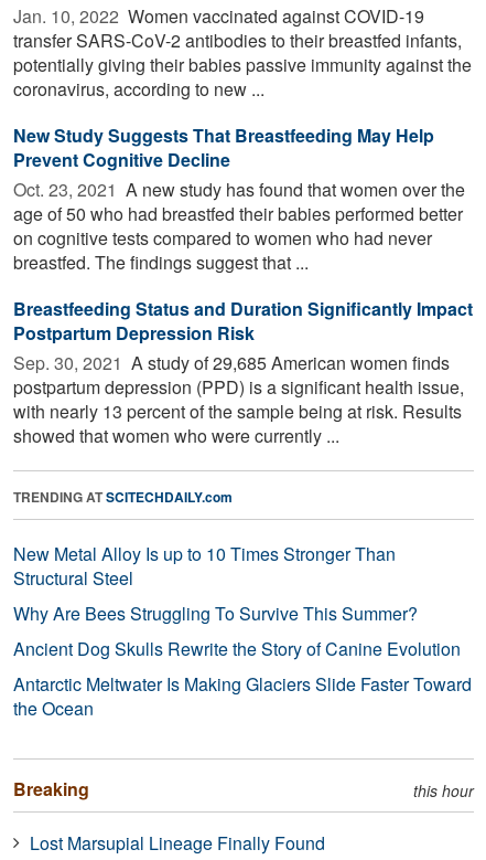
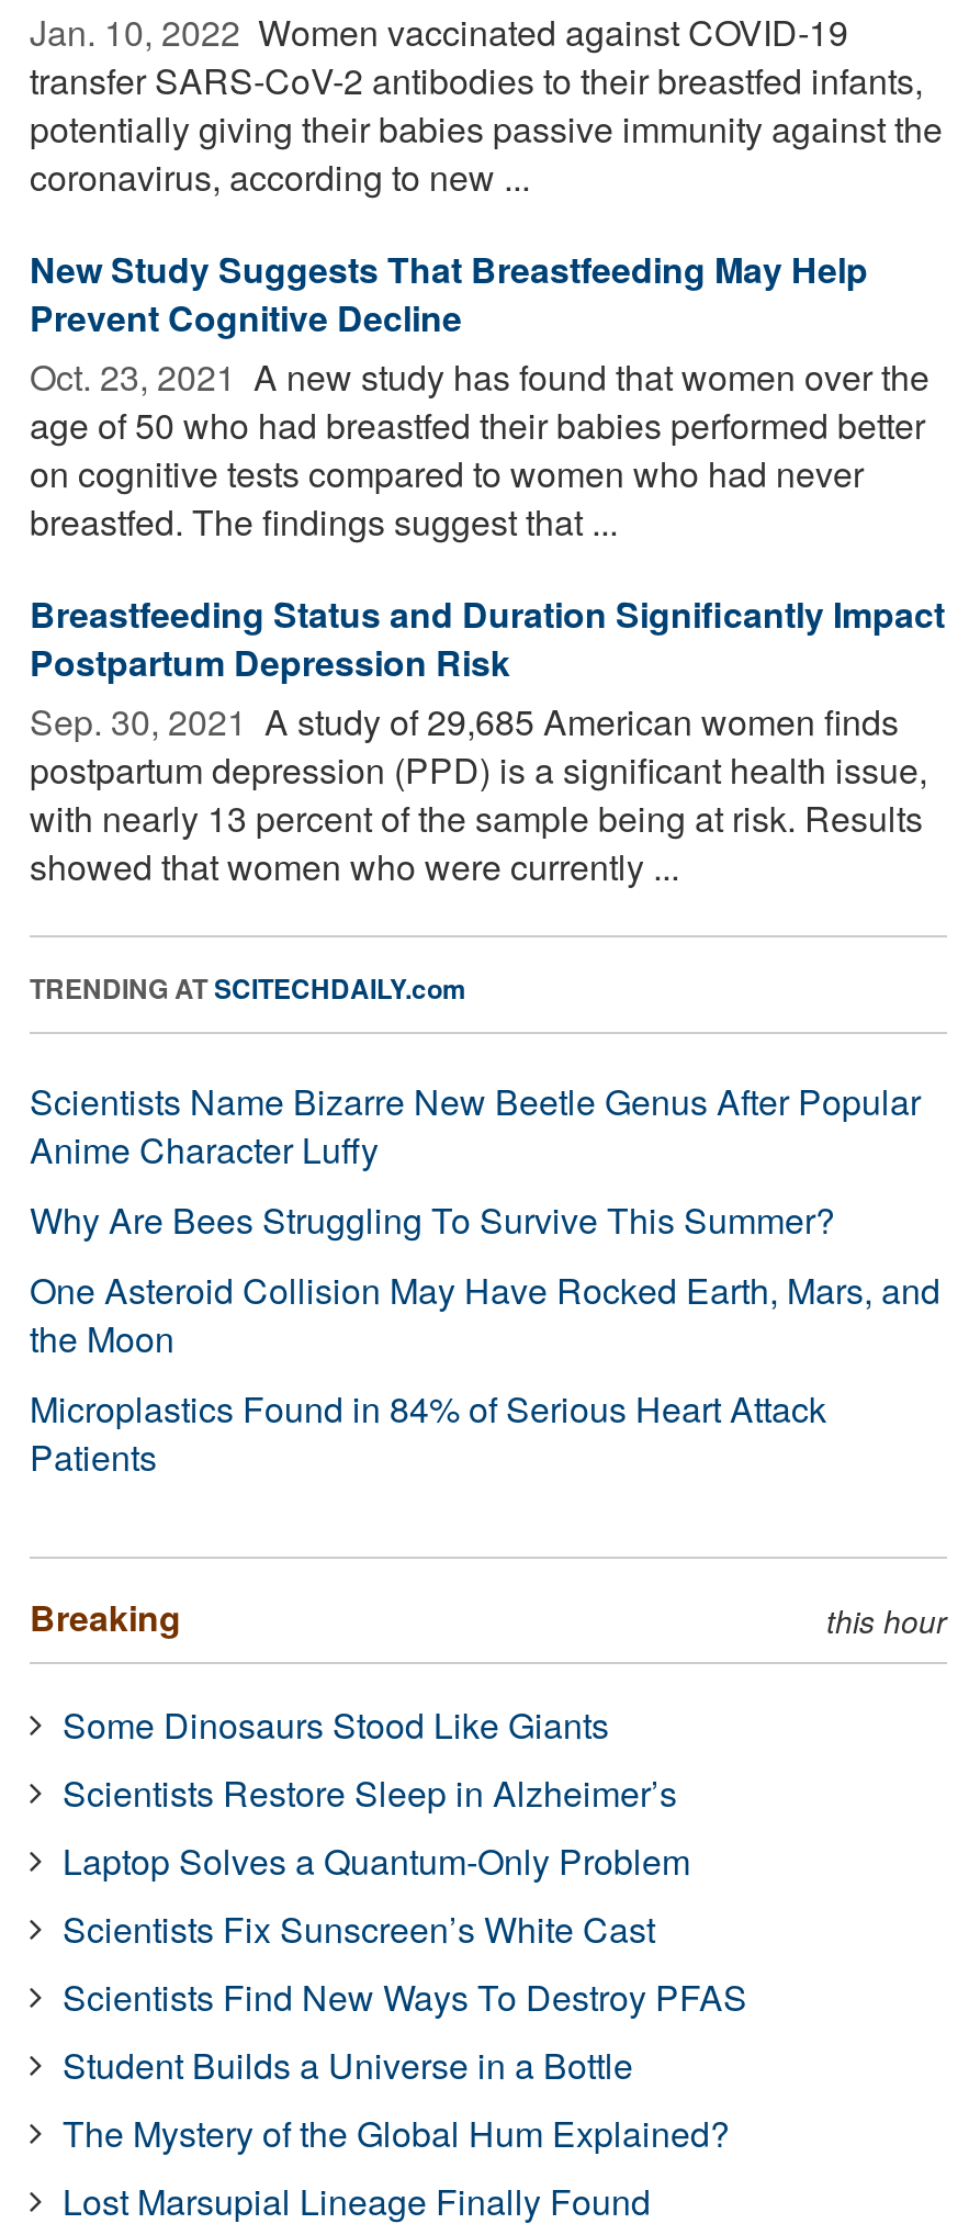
- New Metal Alloy Is up to 10 Times Stronger Than
- Structural Steel
+ Scientists Name Bizarre New Beetle Genus After Popular
+ Anime Character Luffy

- Ancient Dog Skulls Rewrite the Story of Canine Evolution
- Antarctic Meltwater Is Making Glaciers Slide Faster Toward
- the Ocean
+ One Asteroid Collision May Have Rocked Earth, Mars, and
+ the Moon
+ Microplastics Found in 84% of Serious Heart Attack
+ Patients

+ Some Dinosaurs Stood Like Giants
+ Scientists Restore Sleep in Alzheimer’s
+ Laptop Solves a Quantum-Only Problem
+ Scientists Fix Sunscreen’s White Cast
+ Scientists Find New Ways To Destroy PFAS
+ Student Builds a Universe in a Bottle
+ The Mystery of the Global Hum Explained?
